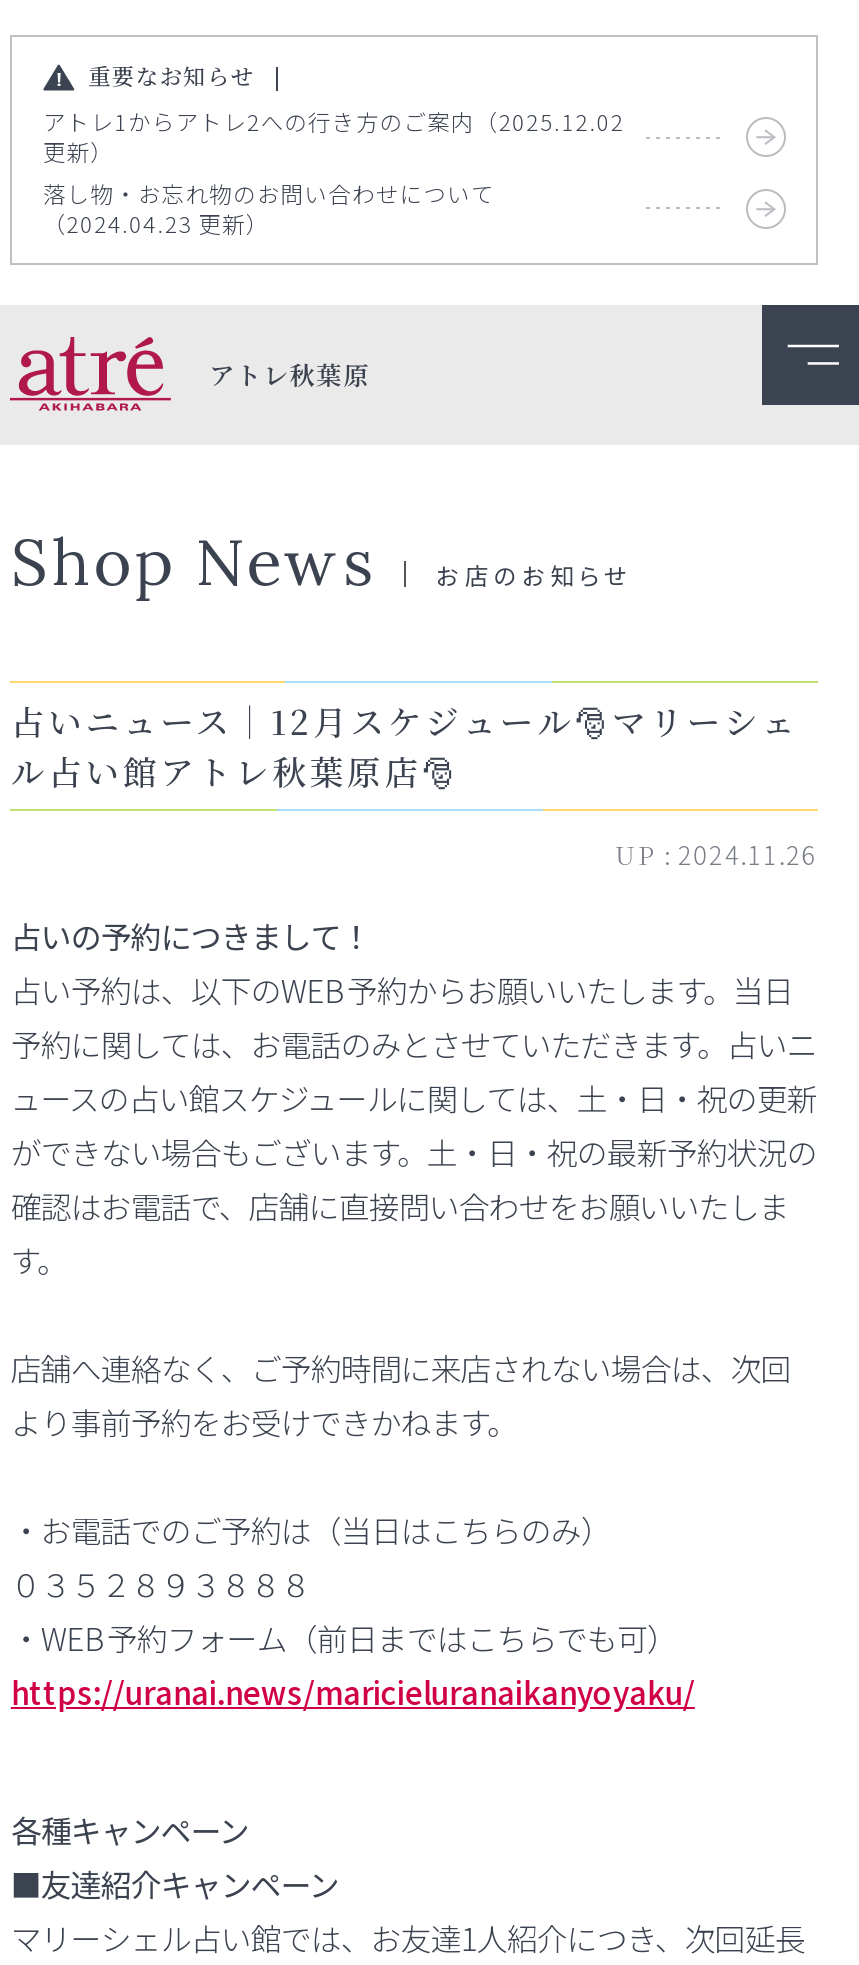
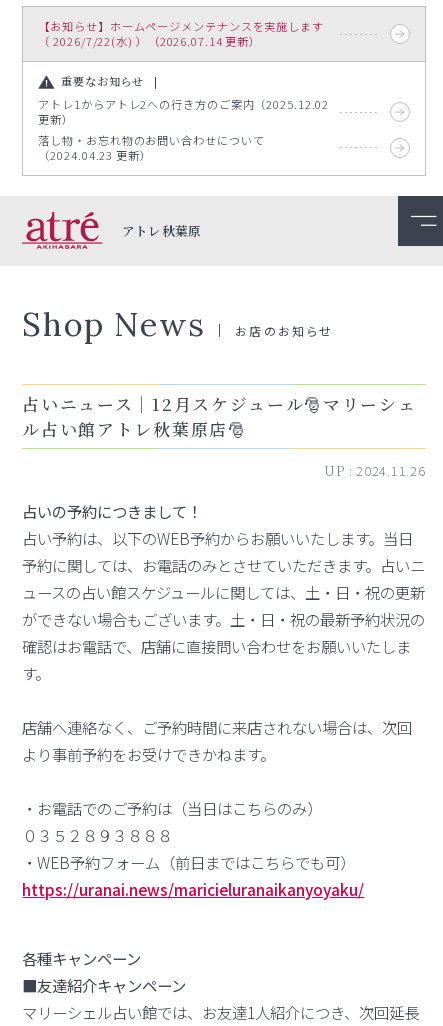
+ 【お知らせ】ホームページメンテナンスを実施します
+ （ 2026/7/22(水) ）（2026.07.14 更新）
